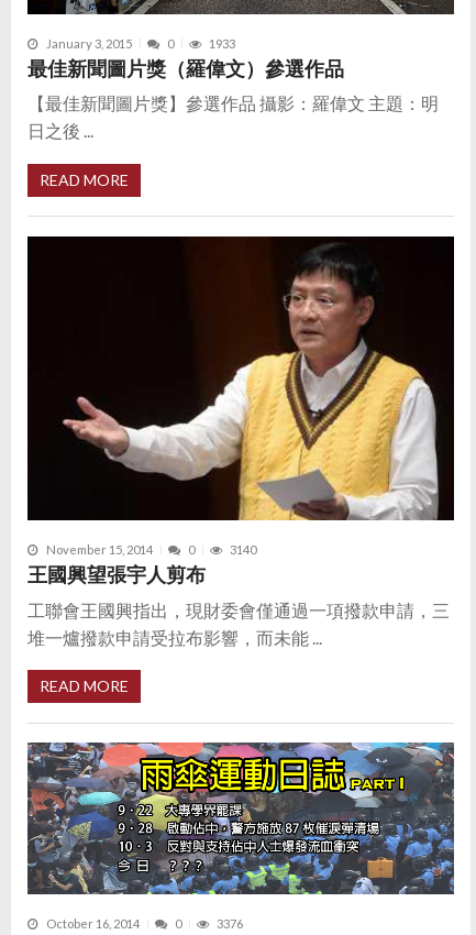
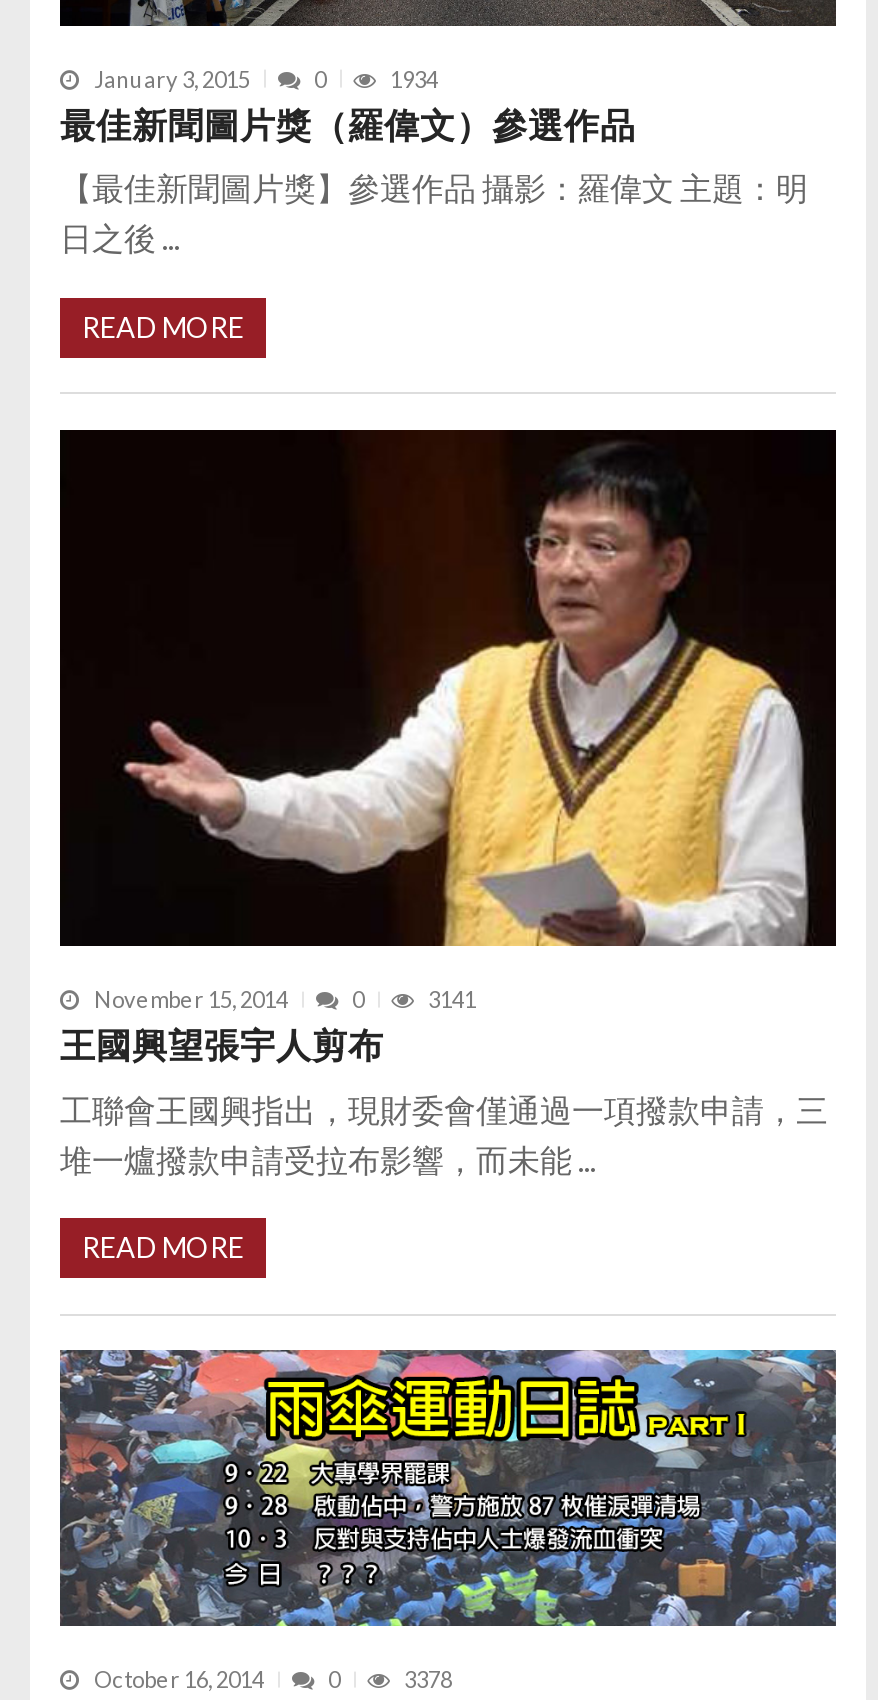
- 1933
+ 1934

- 3140
+ 3141

- 3376
+ 3378
